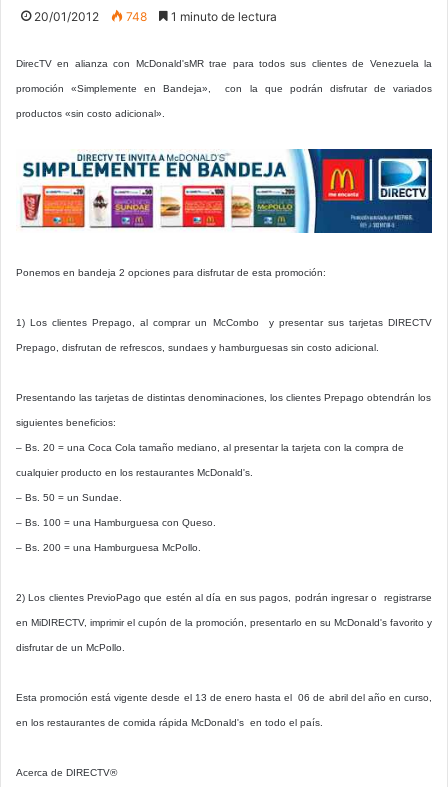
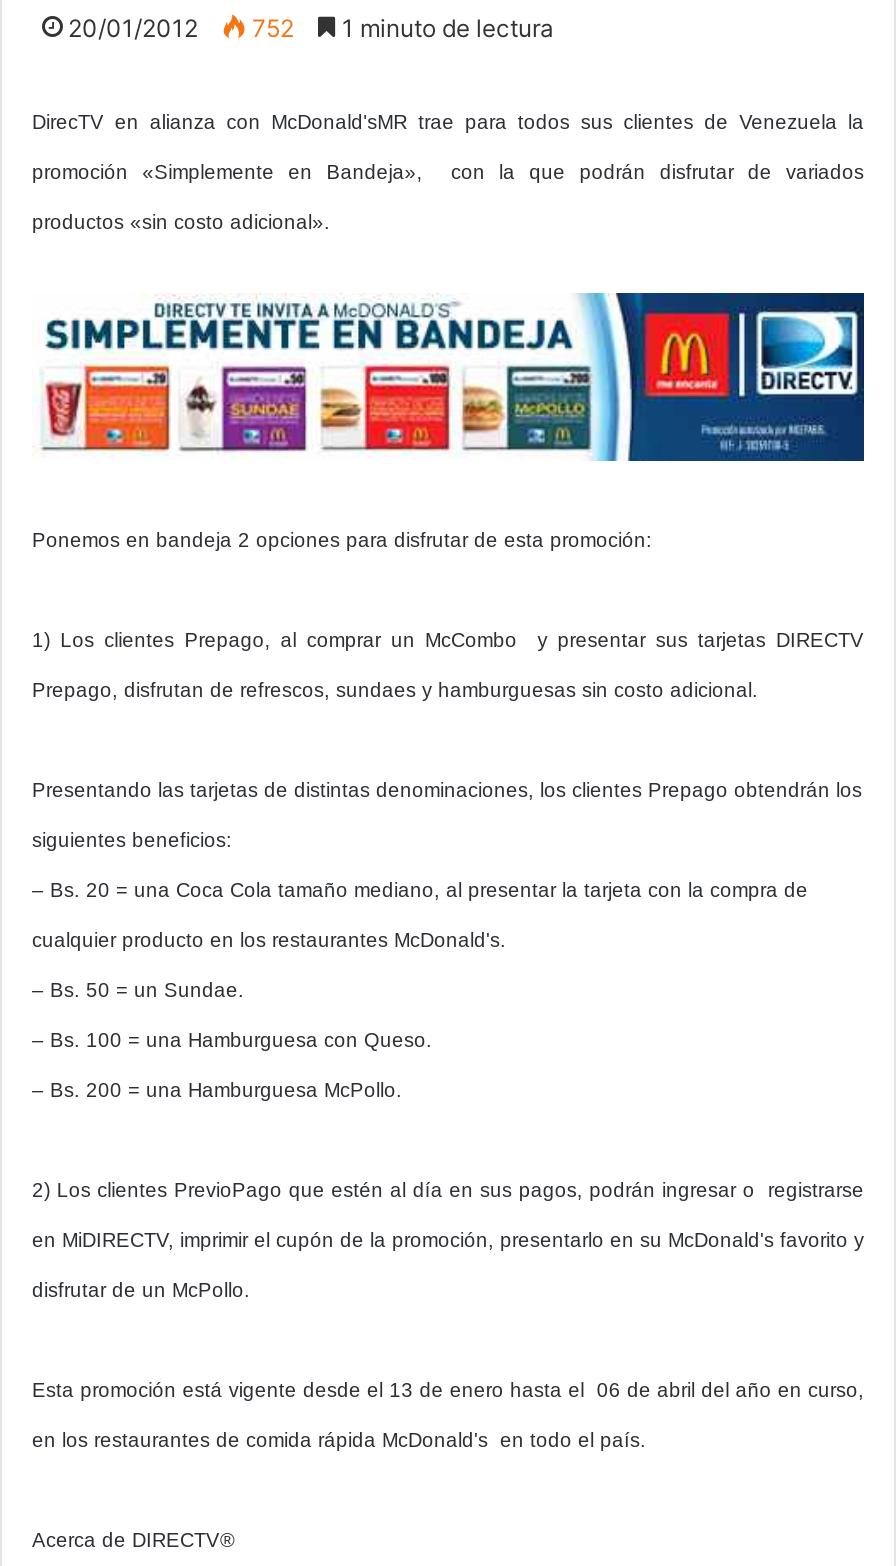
- 20/01/2012 748 1 minuto de lectura
+ 20/01/2012 752 1 minuto de lectura
